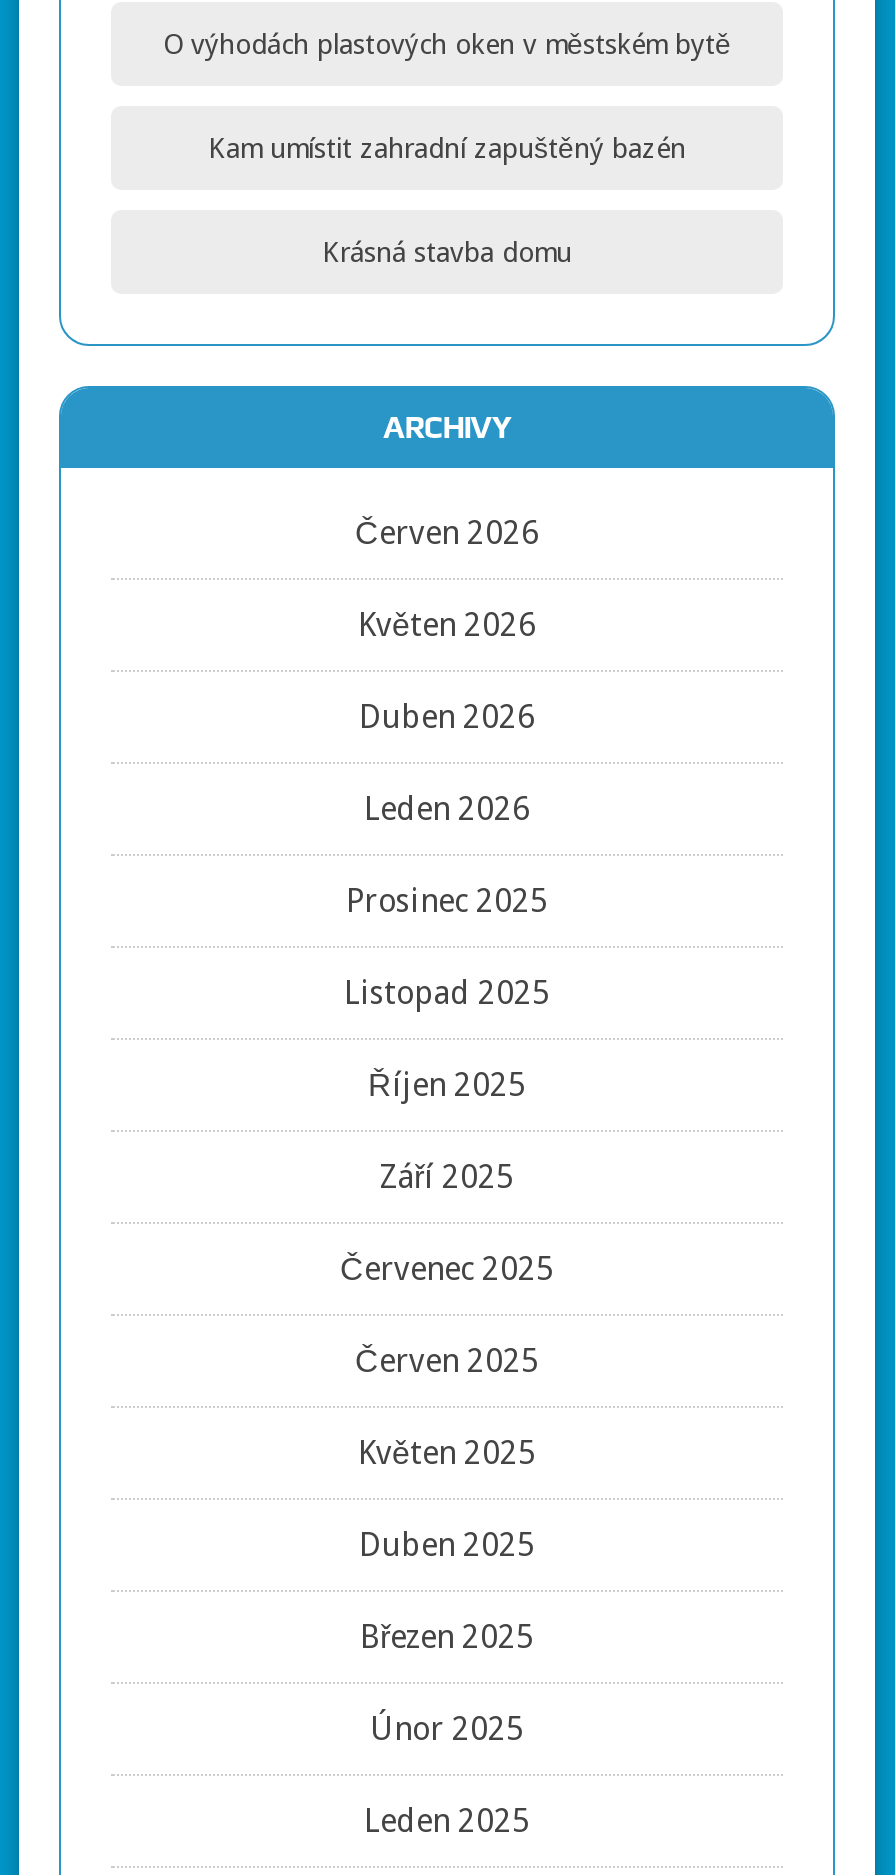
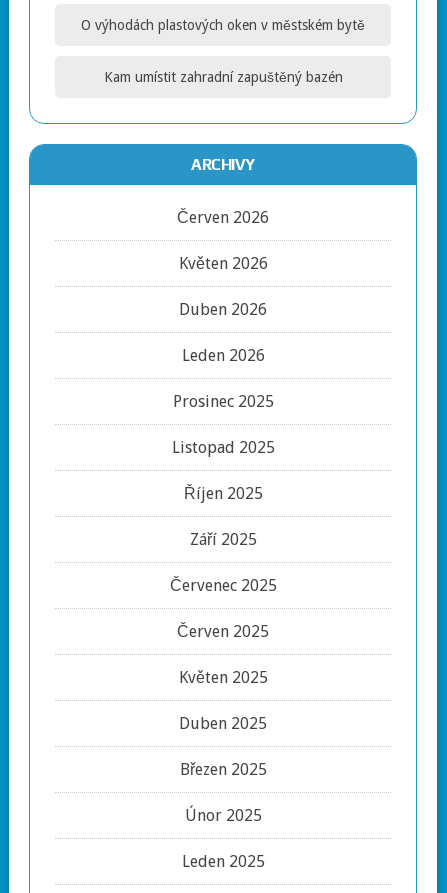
- Krásná stavba domu
